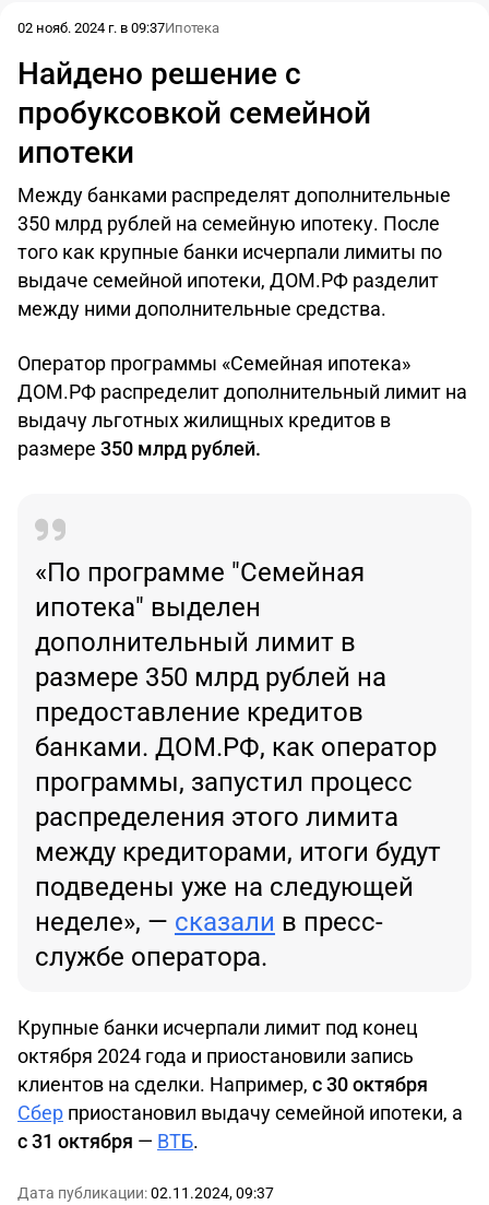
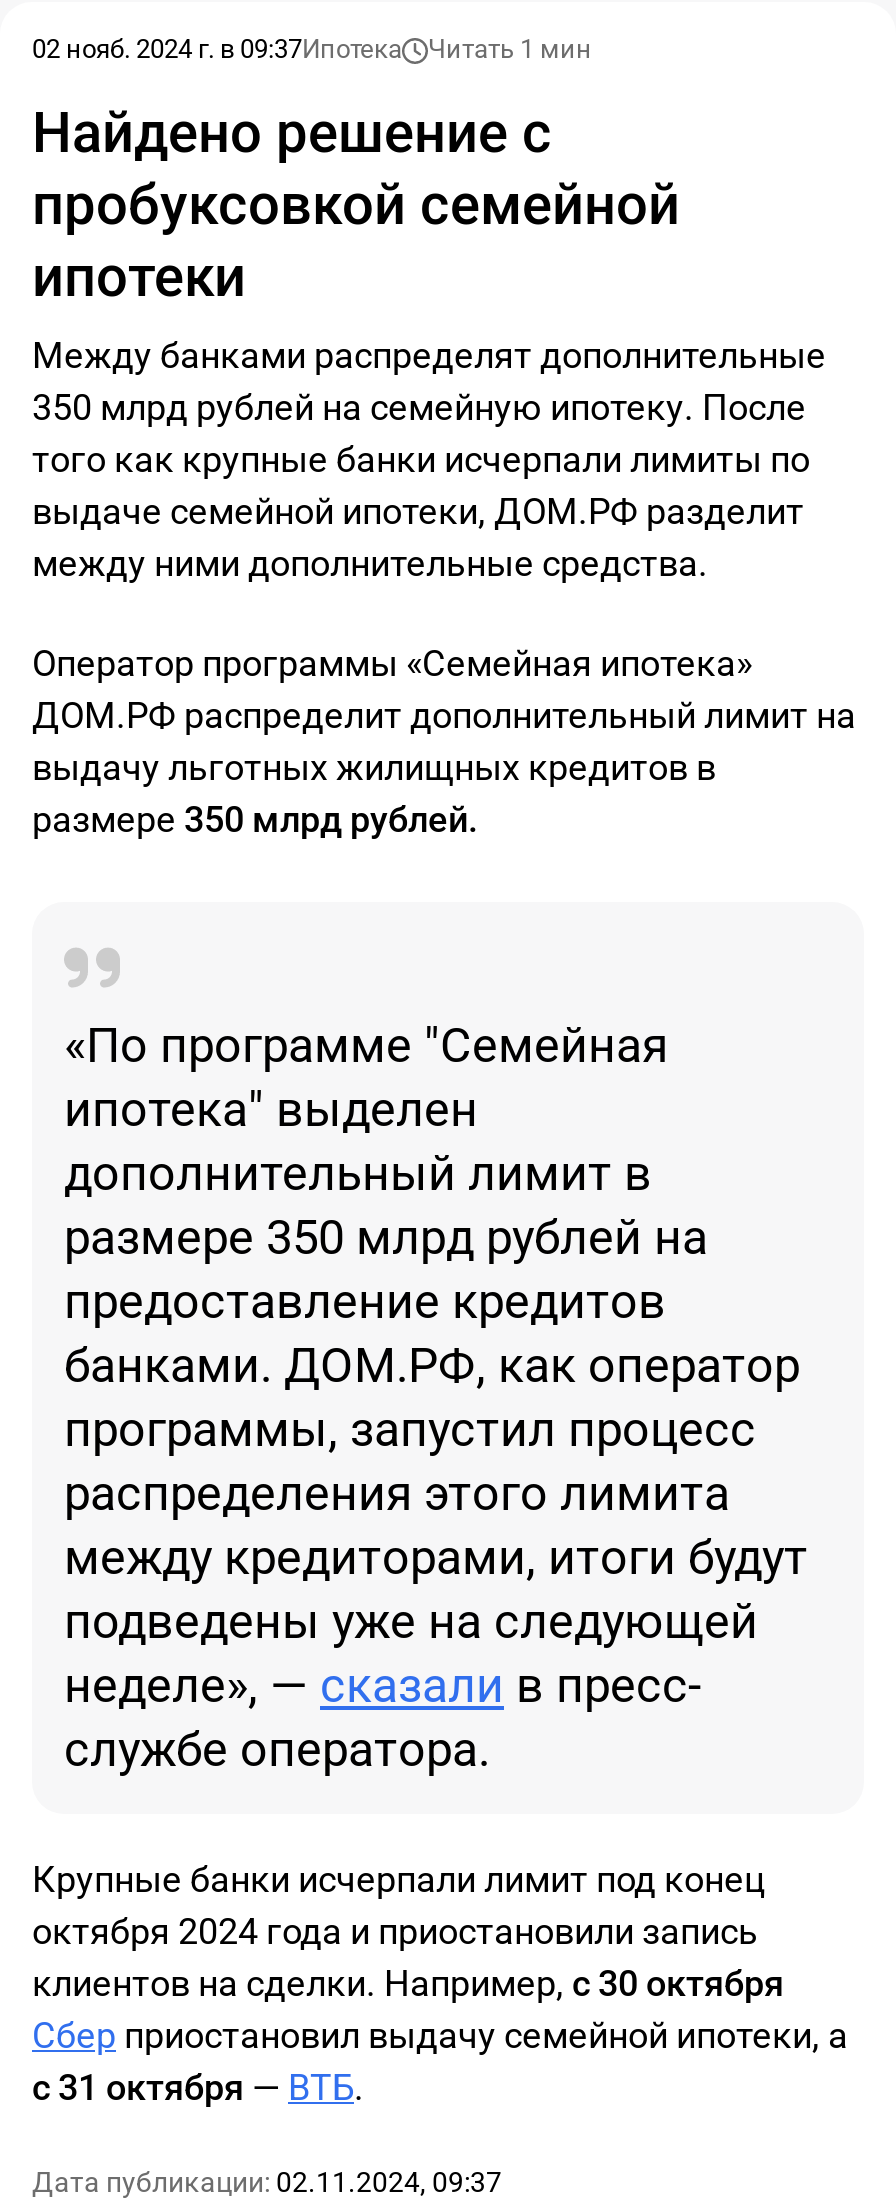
+ Читать 1 мин
